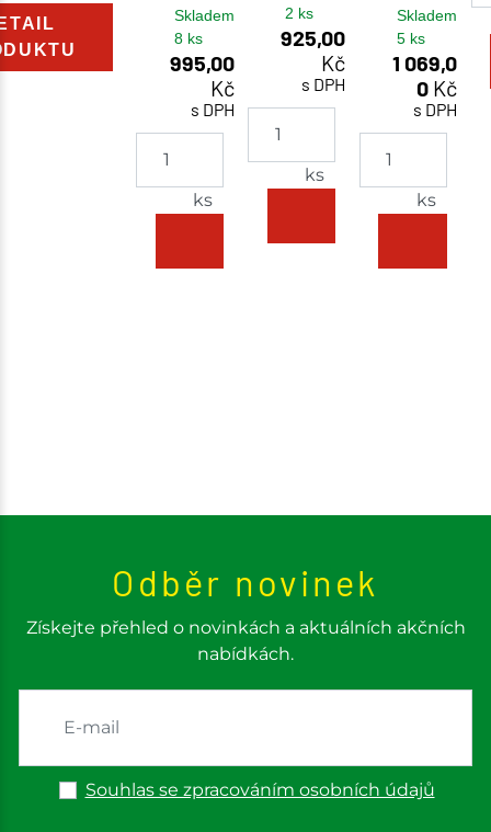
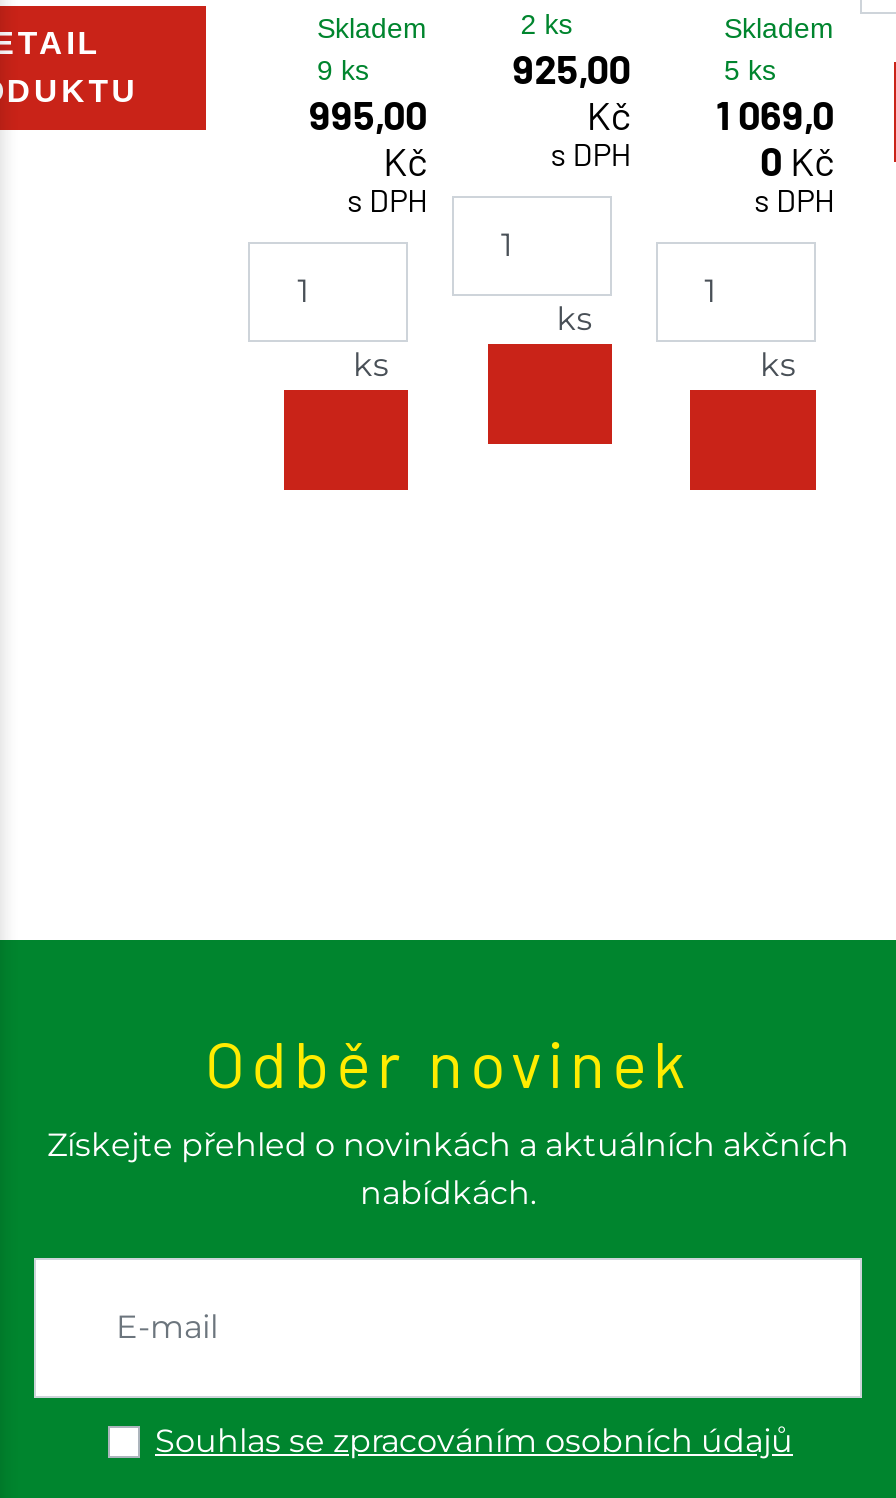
- 8 ks
+ 9 ks
